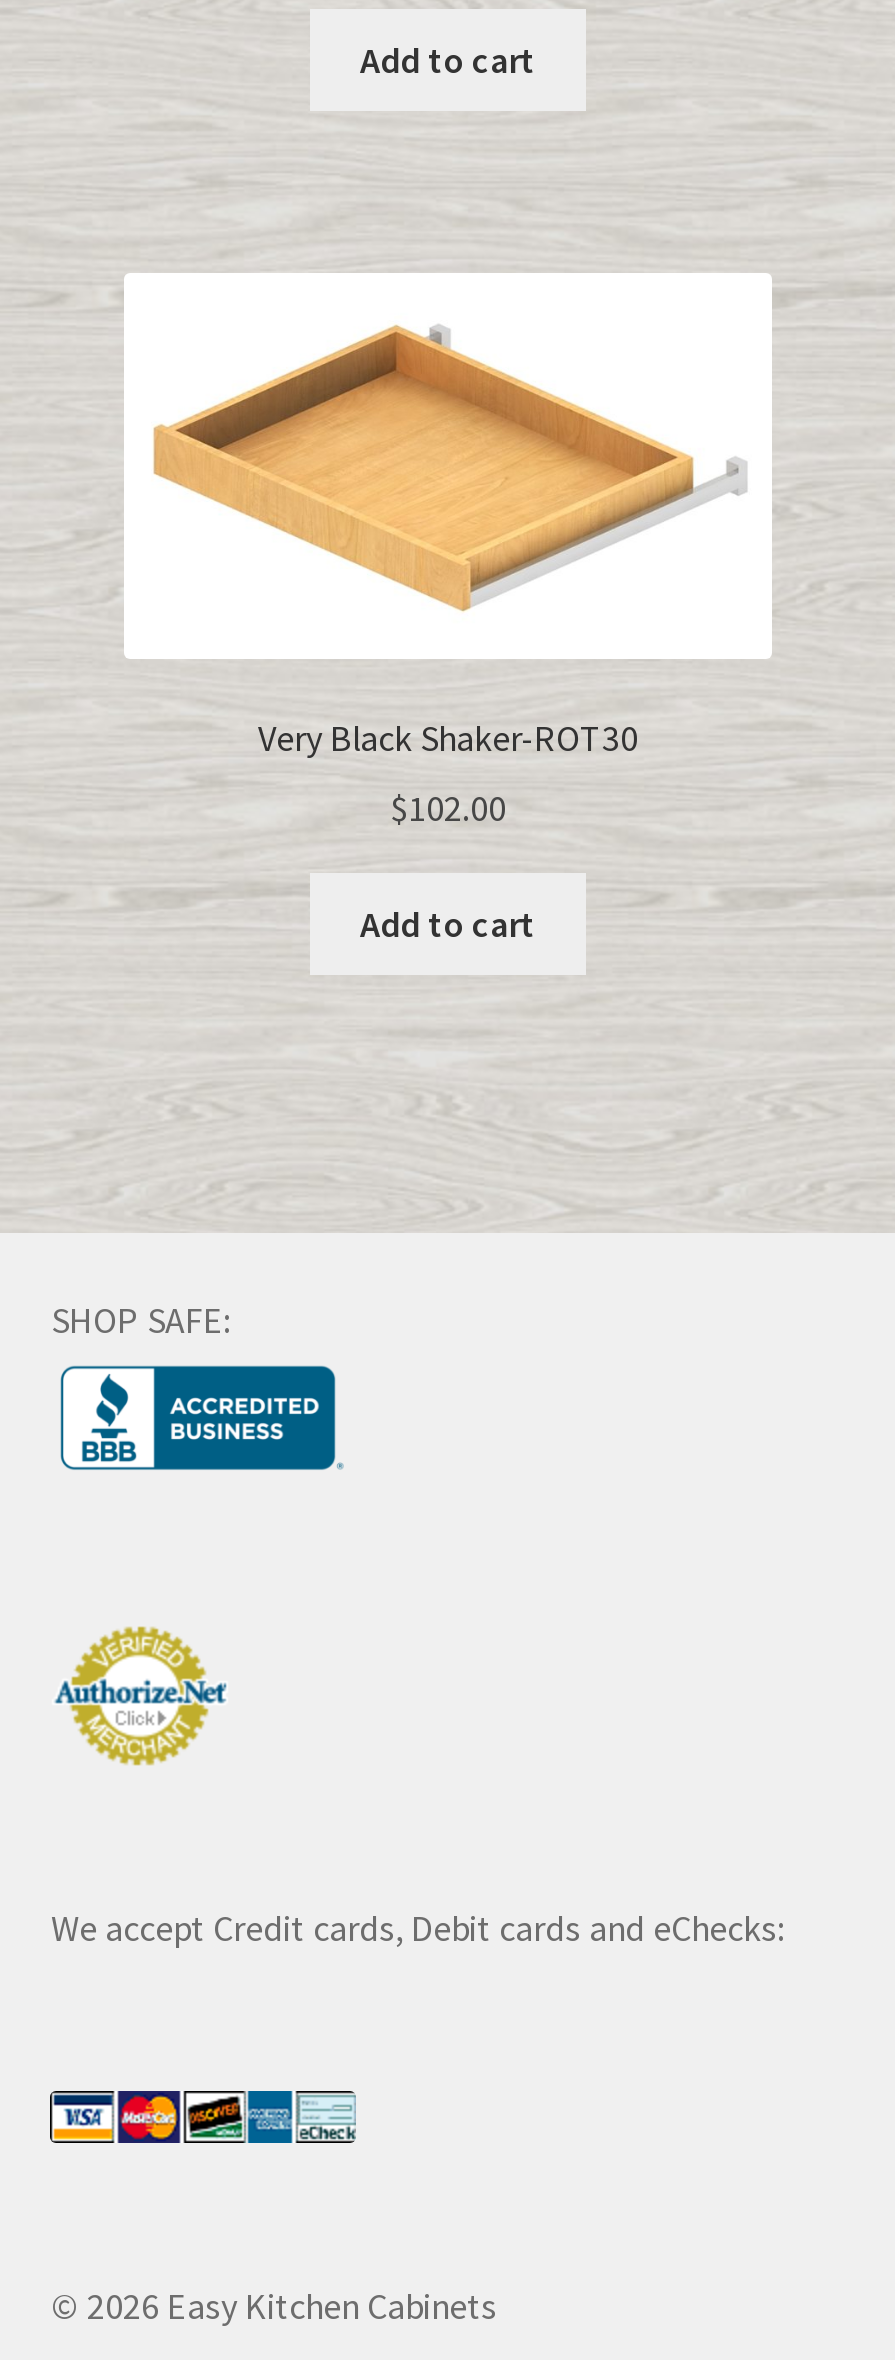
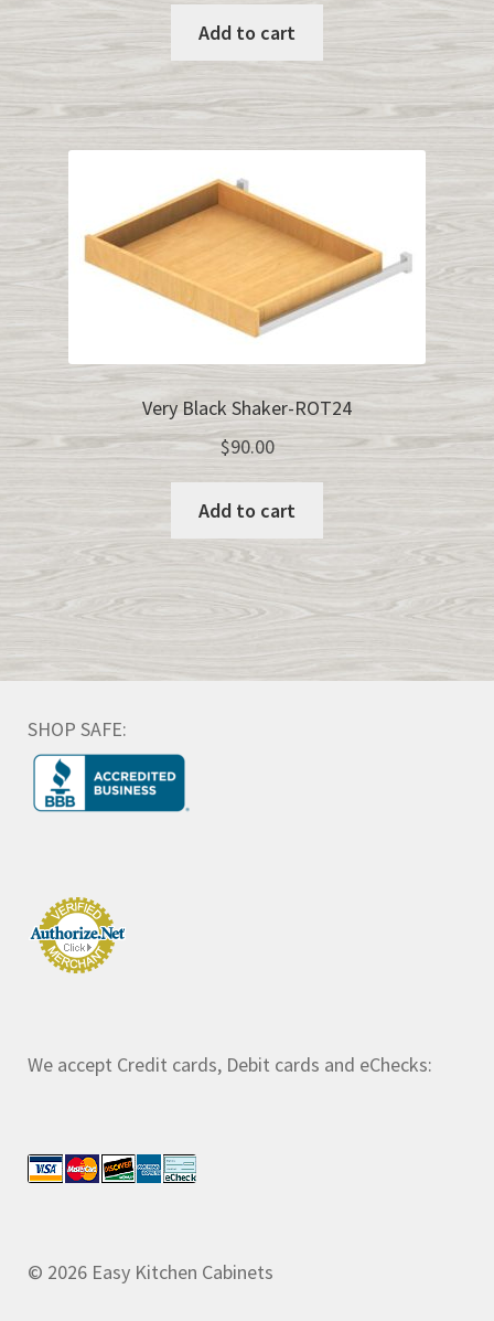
- Very Black Shaker-ROT30
+ Very Black Shaker-ROT24

- $102.00
+ $90.00
